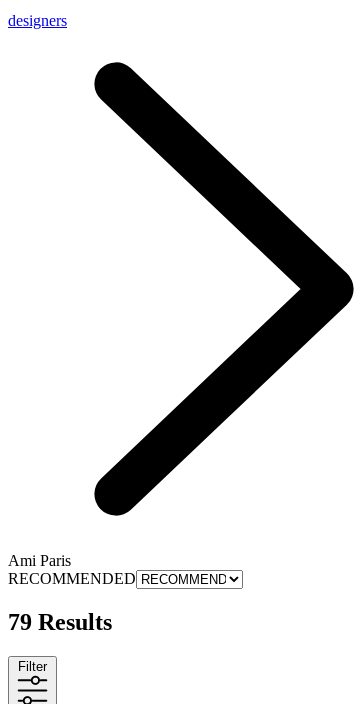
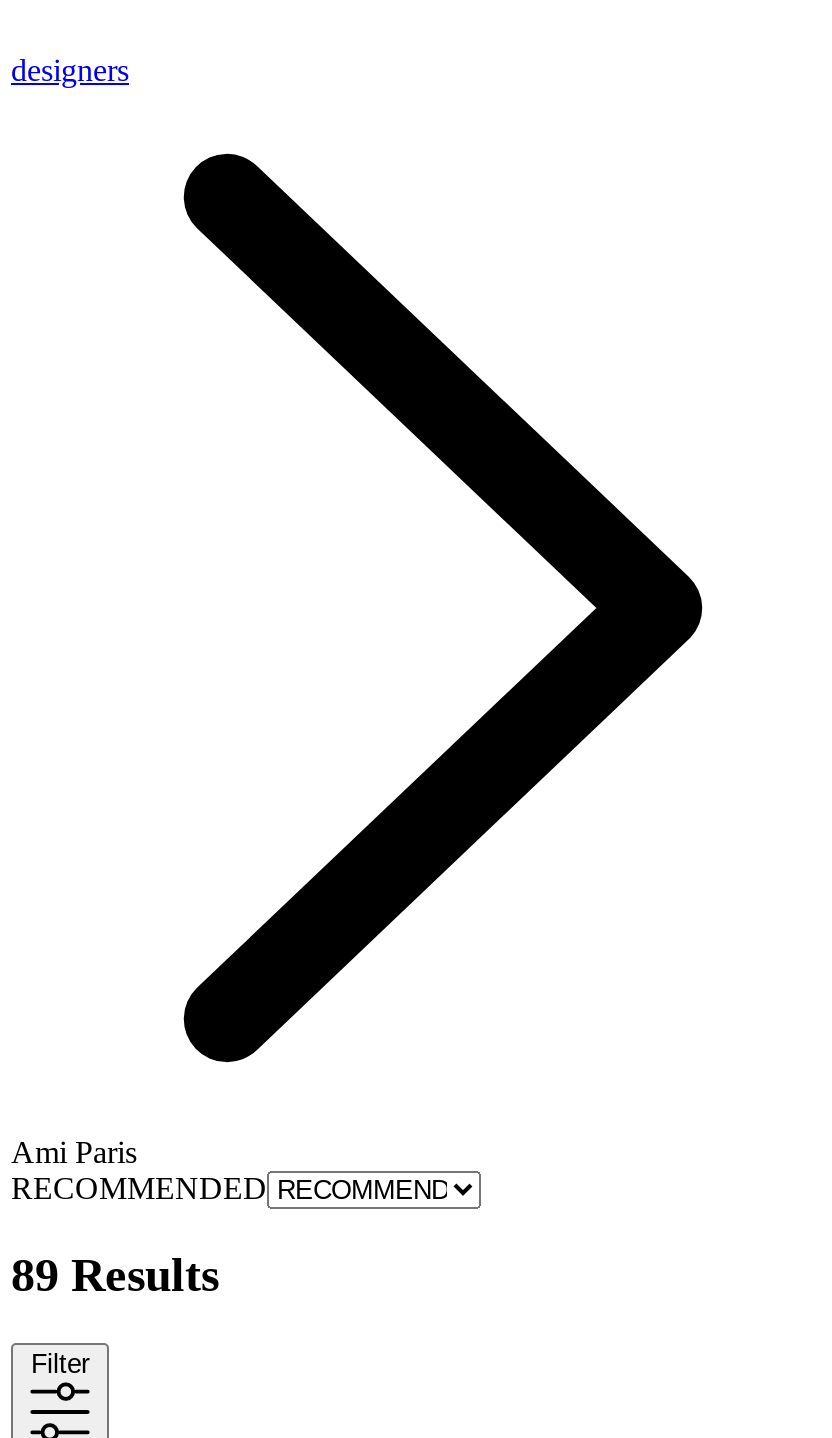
- 79 Results
+ 89 Results
